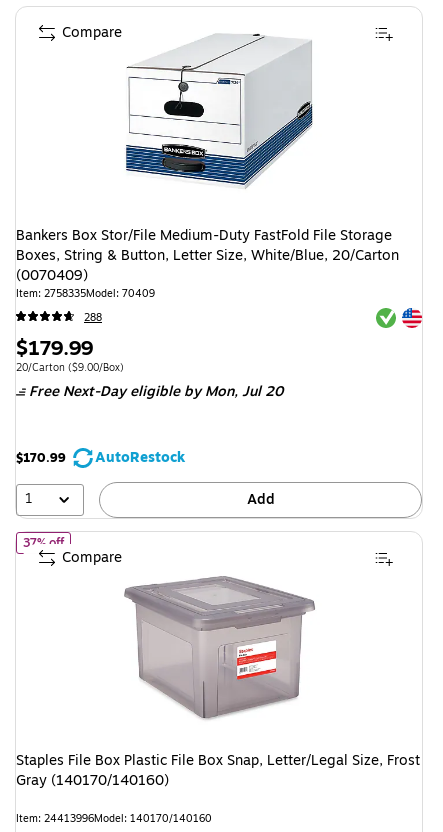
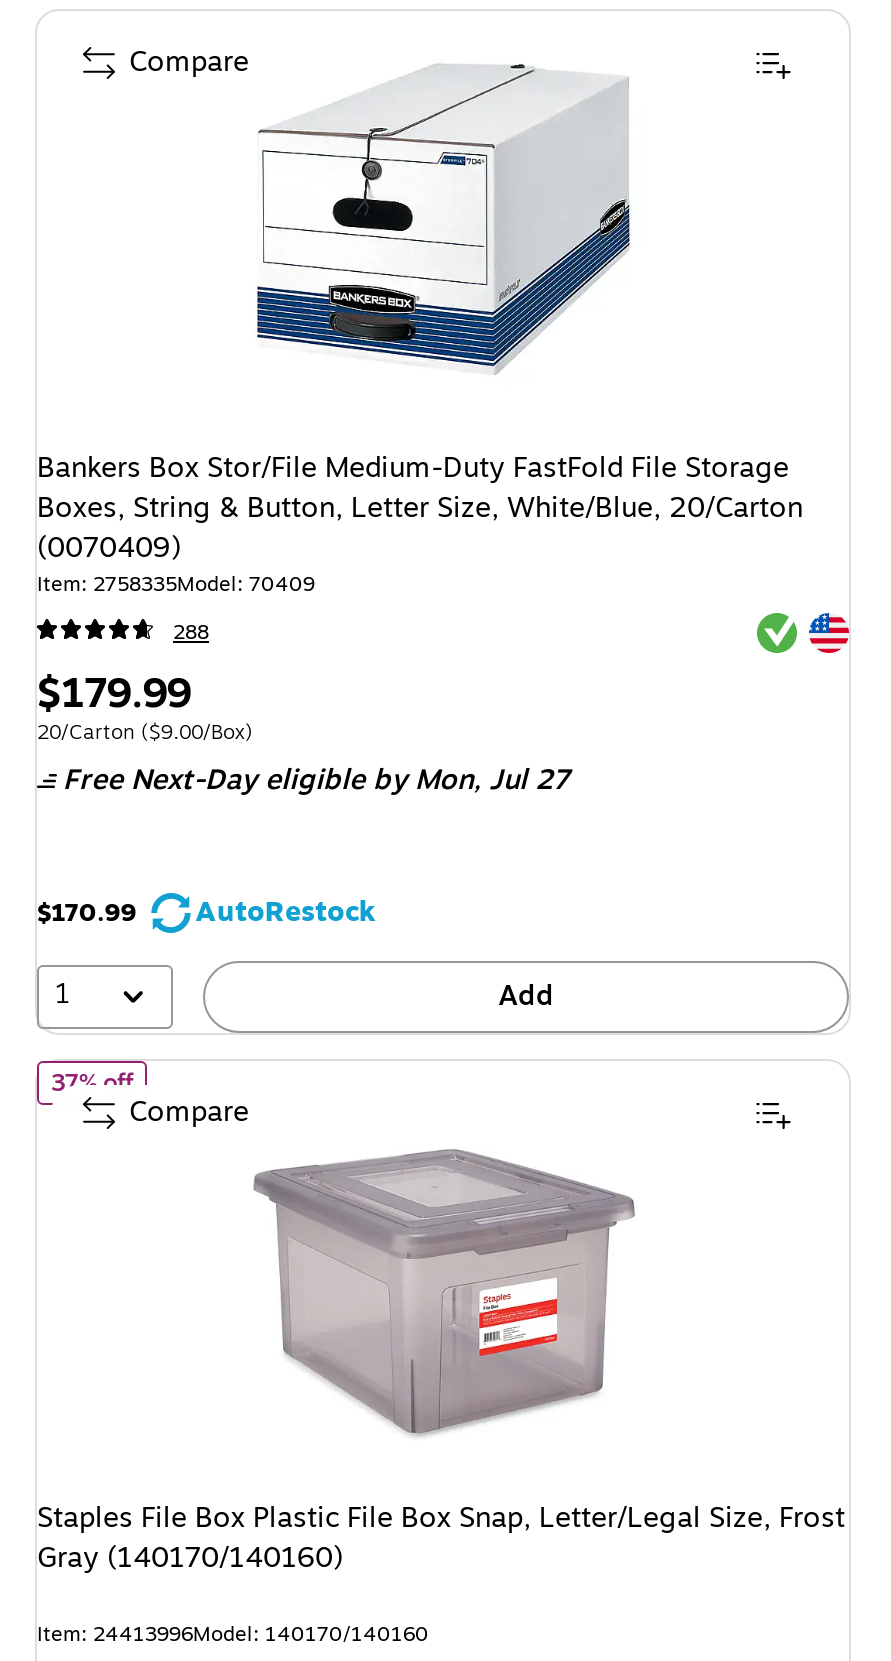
- Free Next-Day eligible by Mon, Jul 20
+ Free Next-Day eligible by Mon, Jul 27
